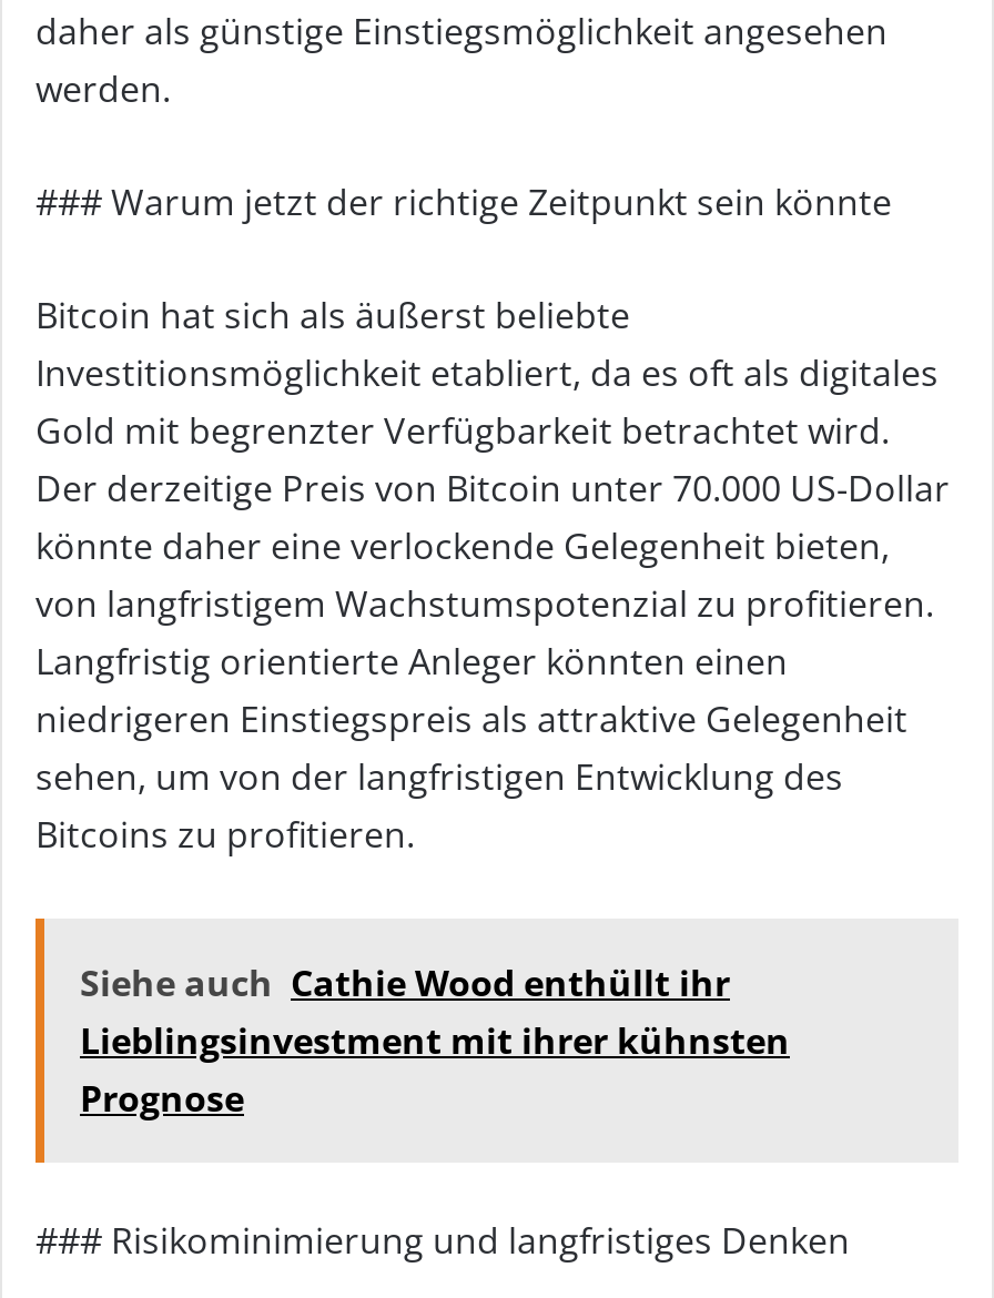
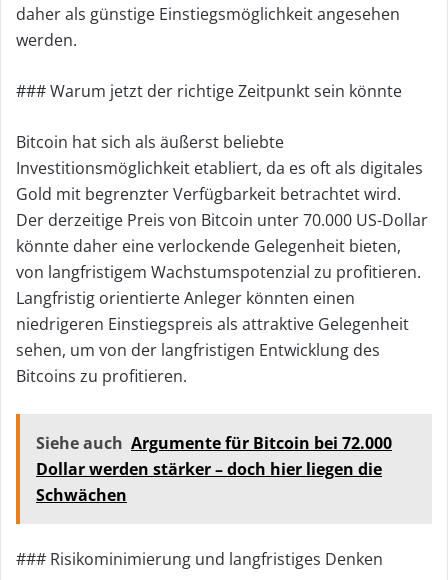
- Siehe auch Cathie Wood enthüllt ihr
- Lieblingsinvestment mit ihrer kühnsten
- Prognose
+ Siehe auch Argumente für Bitcoin bei 72.000
+ Dollar werden stärker – doch hier liegen die
+ Schwächen
